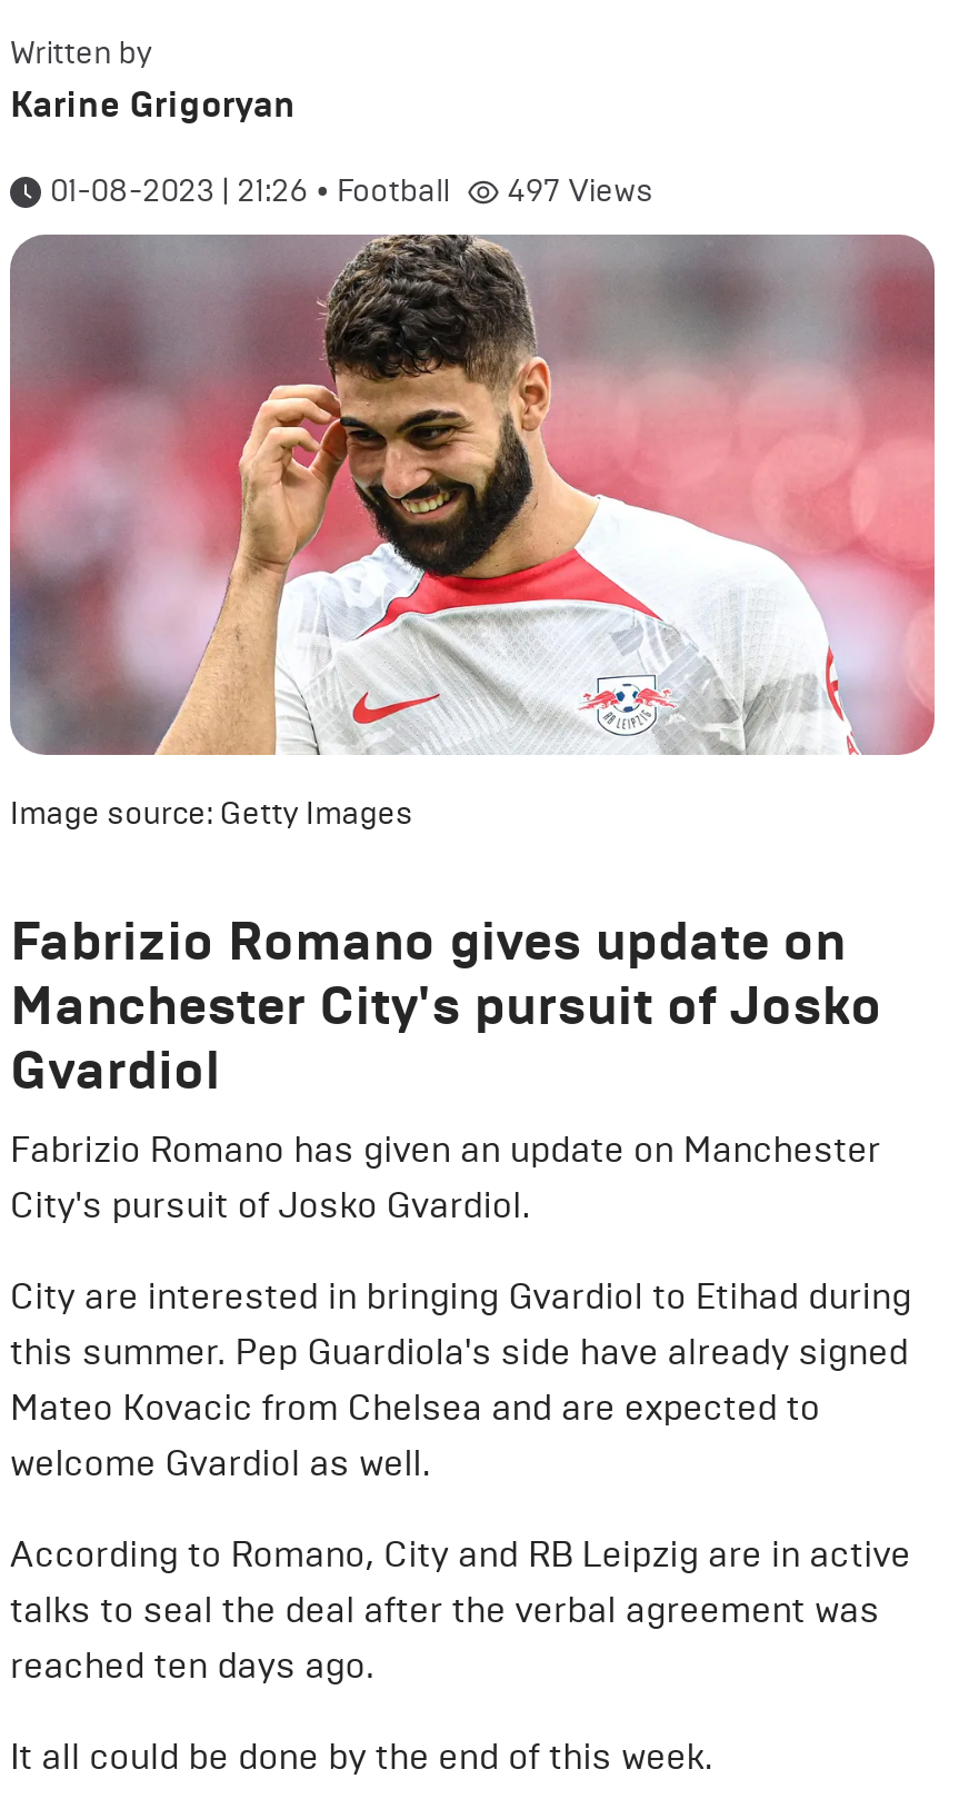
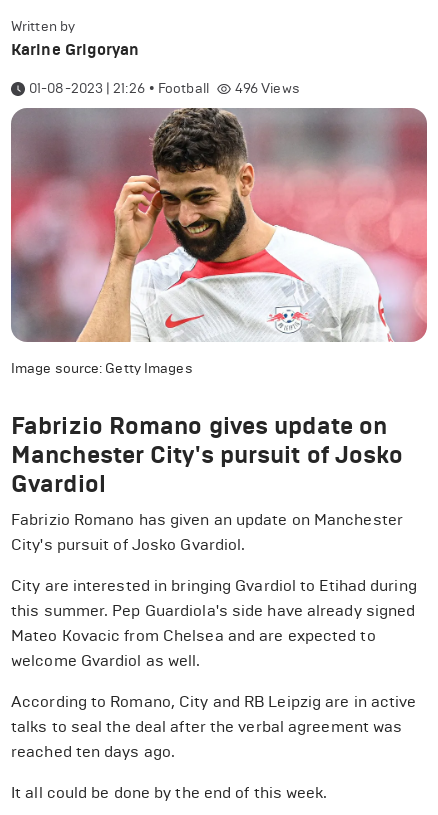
- 497 Views
+ 496 Views
